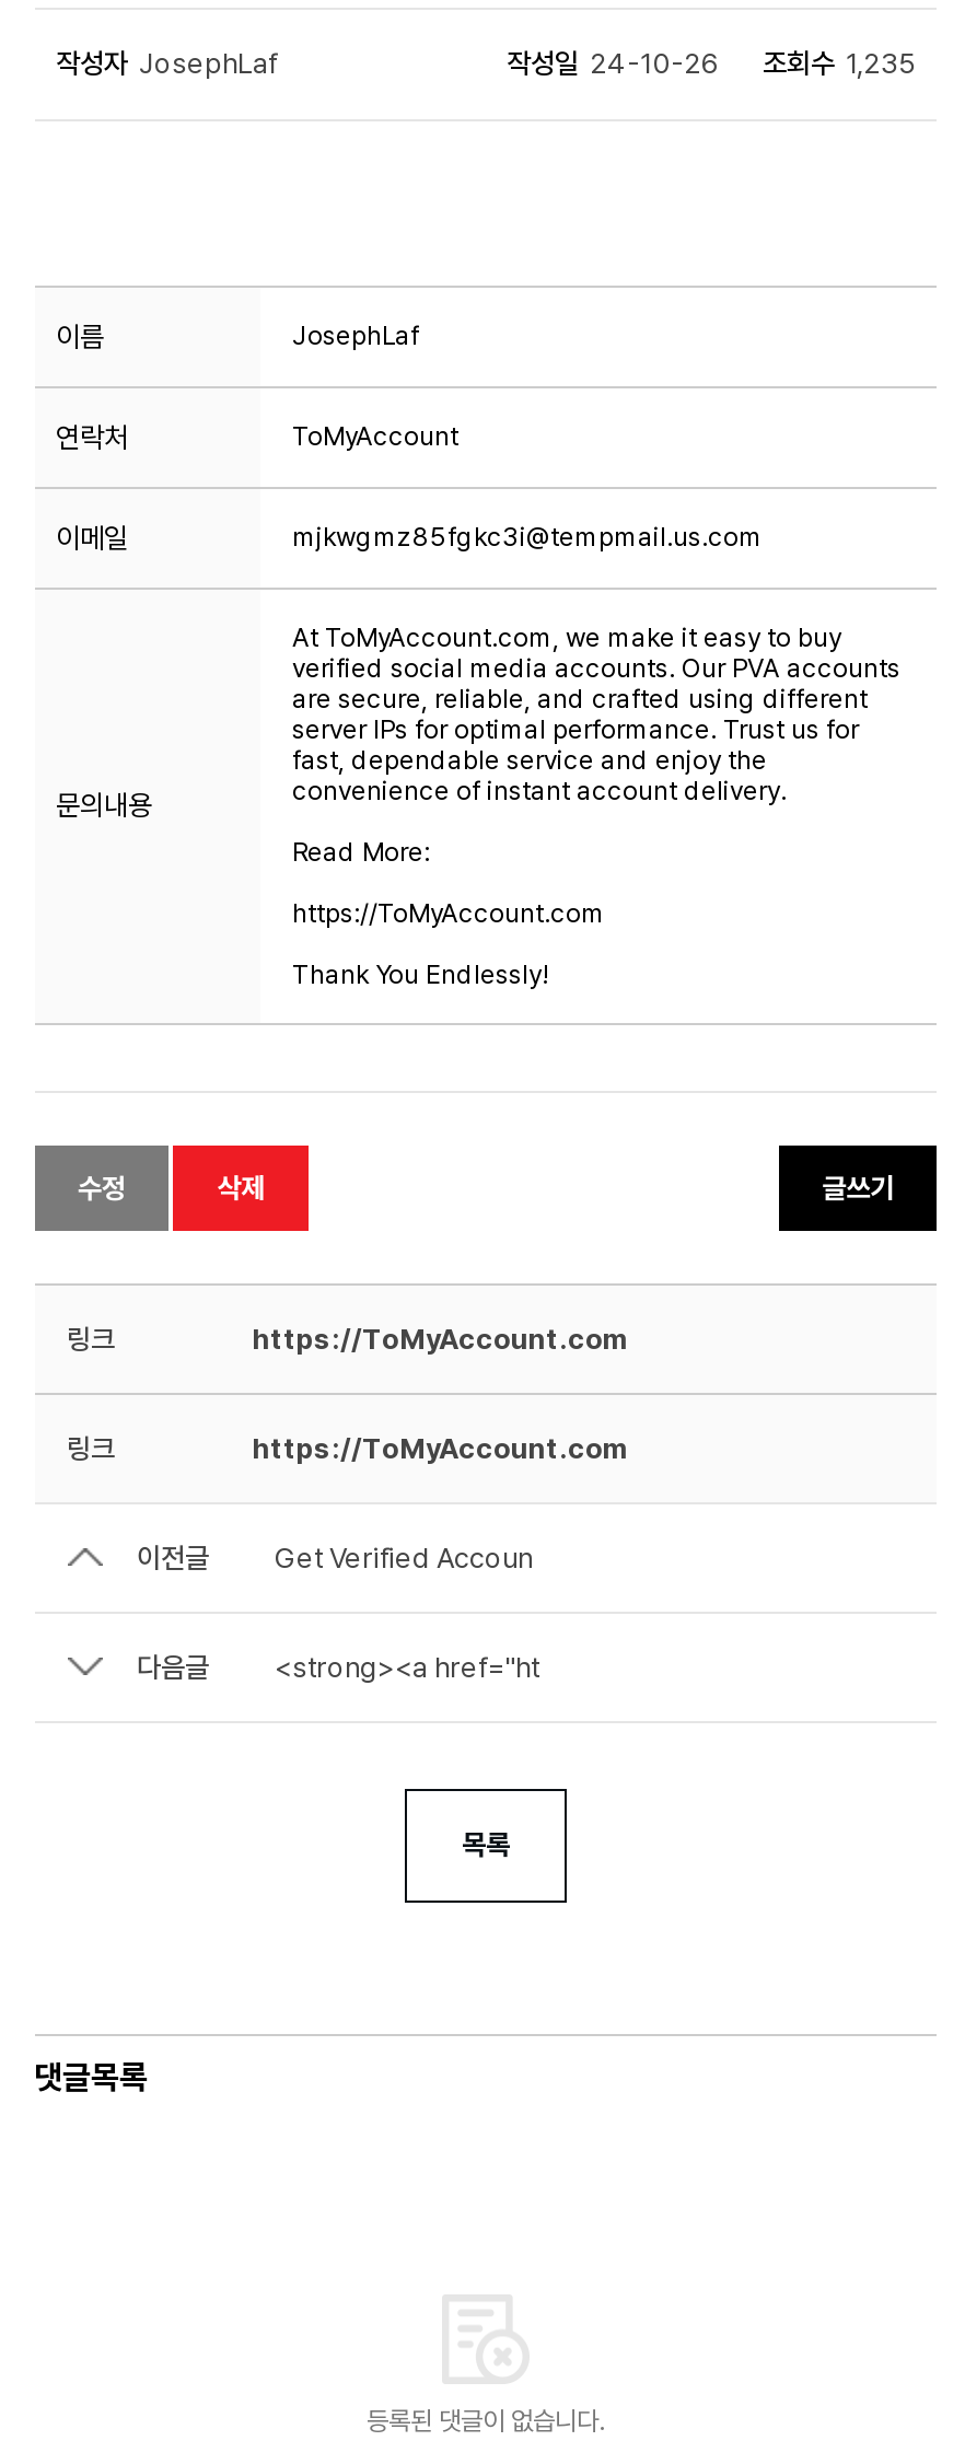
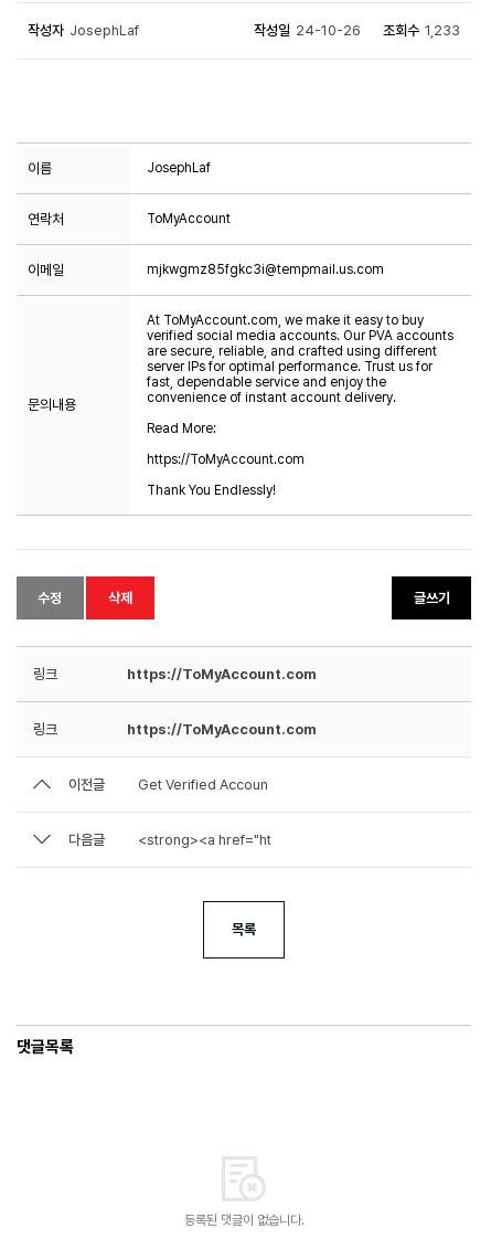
- 작성일 24-10-26 조회수 1,235
+ 작성일 24-10-26 조회수 1,233
